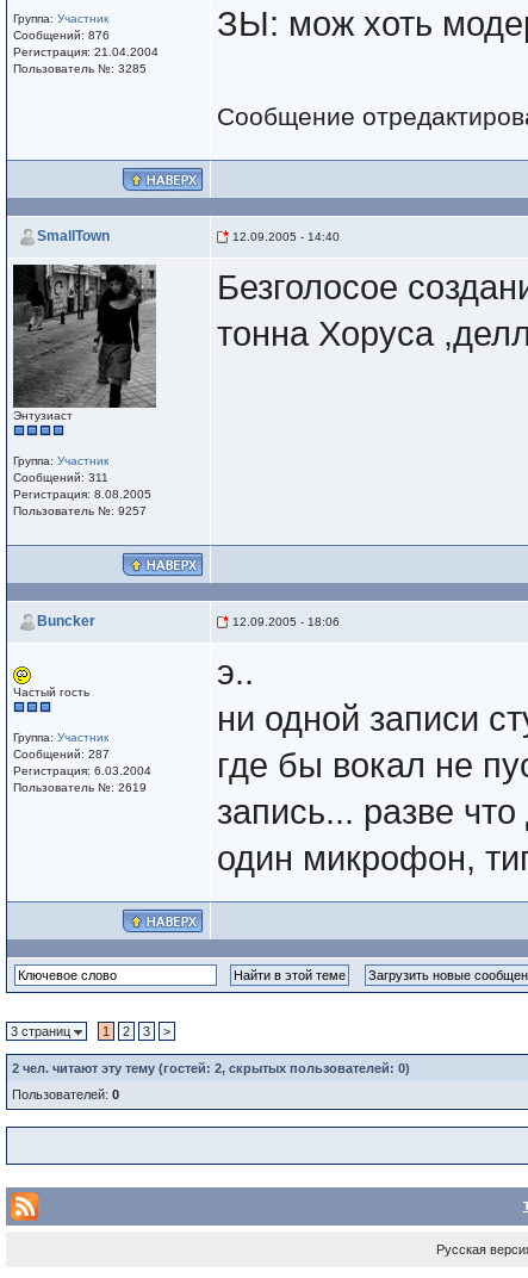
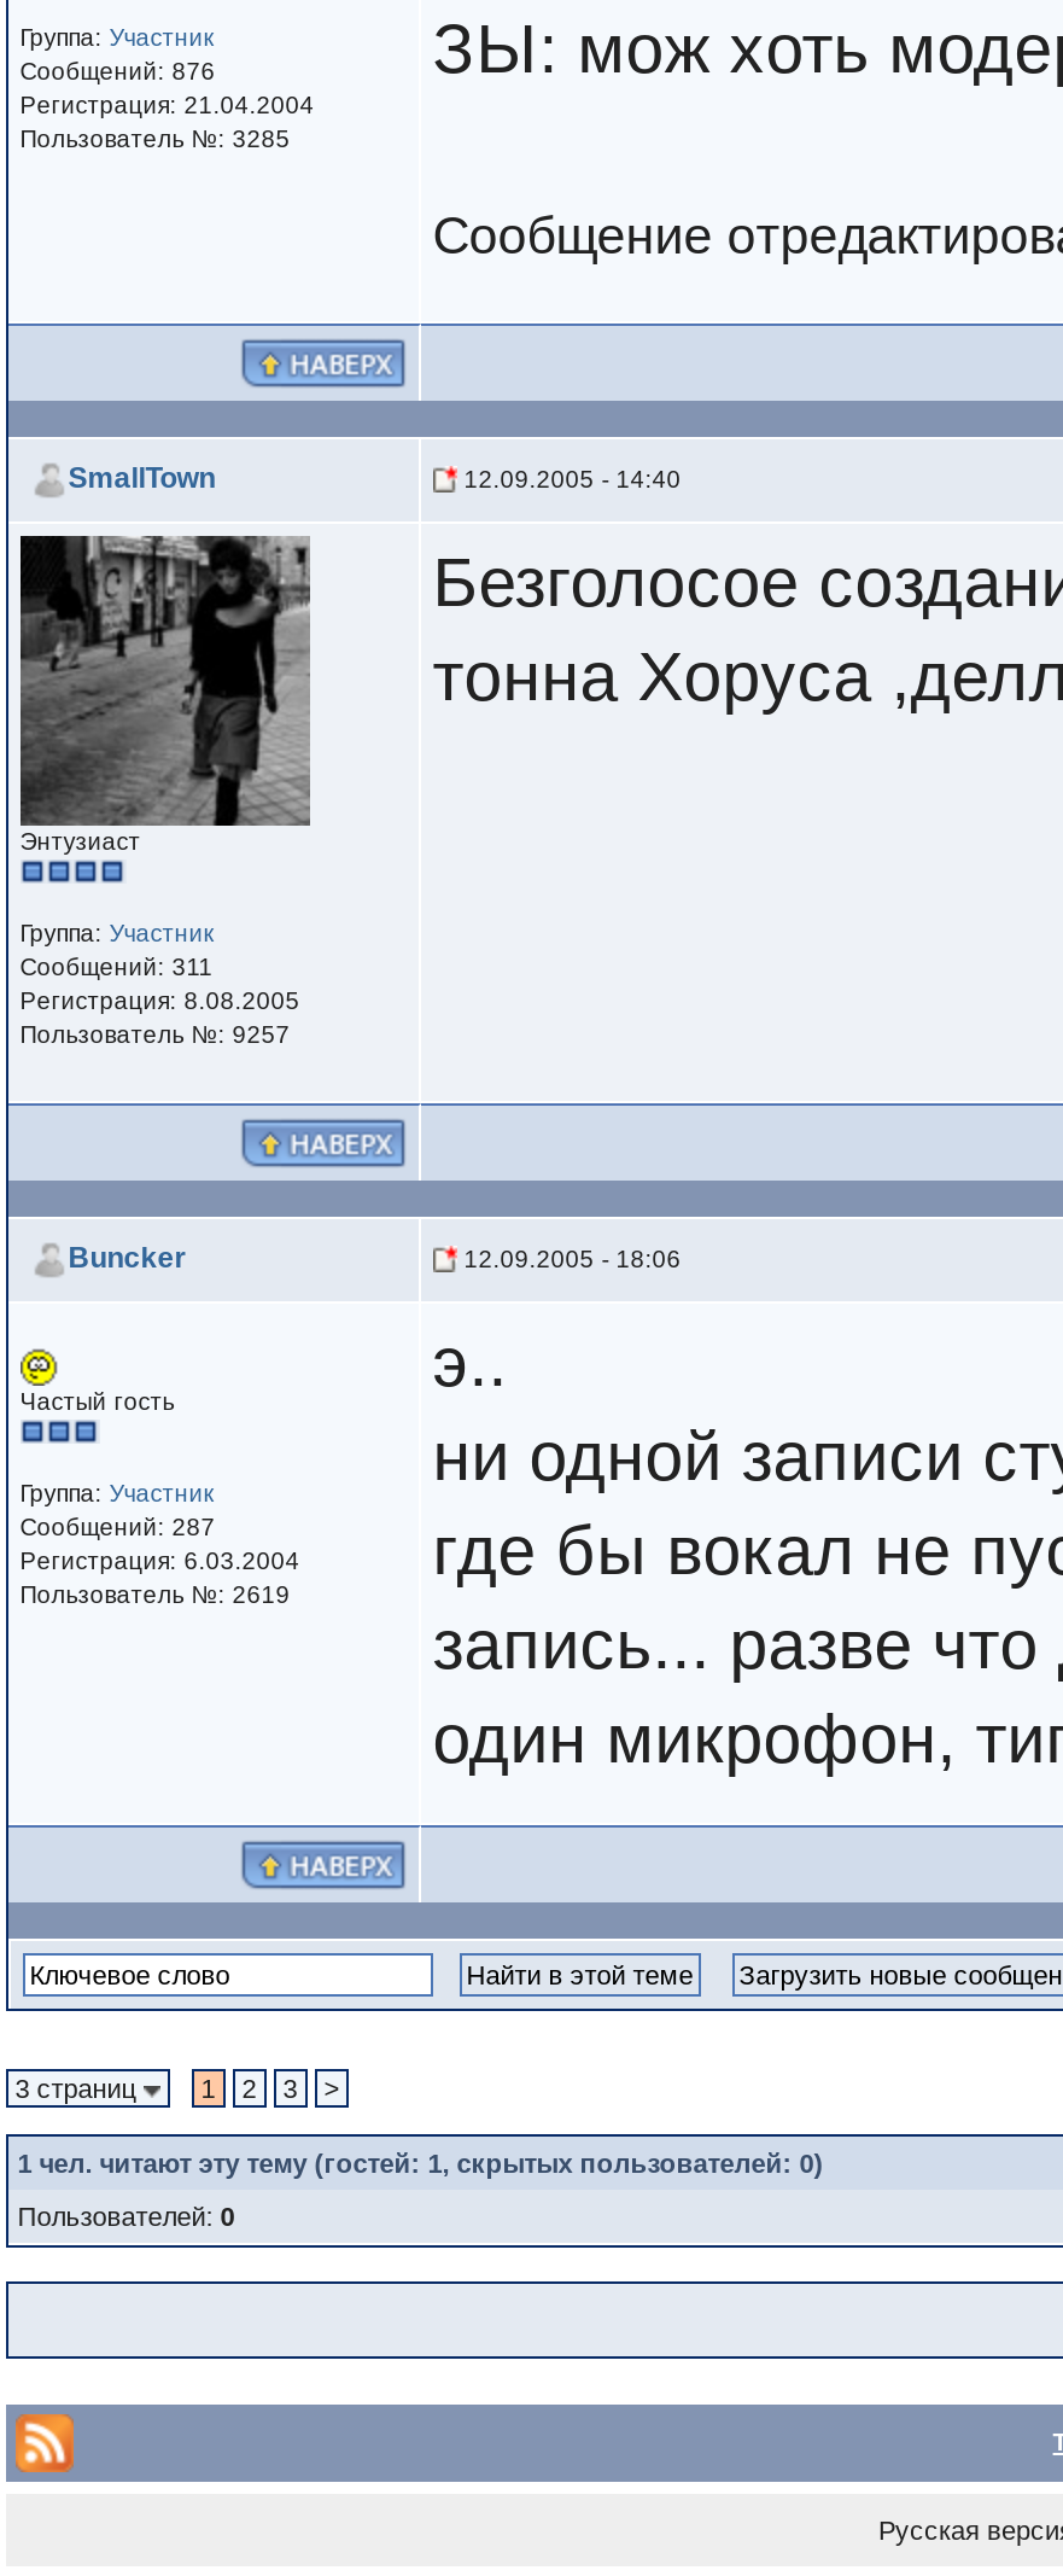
- 2 чел. читают эту тему (гостей: 2, скрытых пользователей: 0)
+ 1 чел. читают эту тему (гостей: 1, скрытых пользователей: 0)
